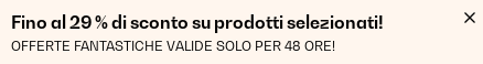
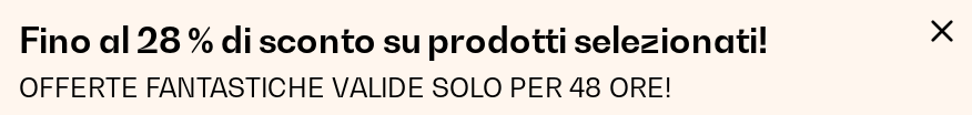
- Fino al 29 % di sconto su prodotti selezionati!
+ Fino al 28 % di sconto su prodotti selezionati!
